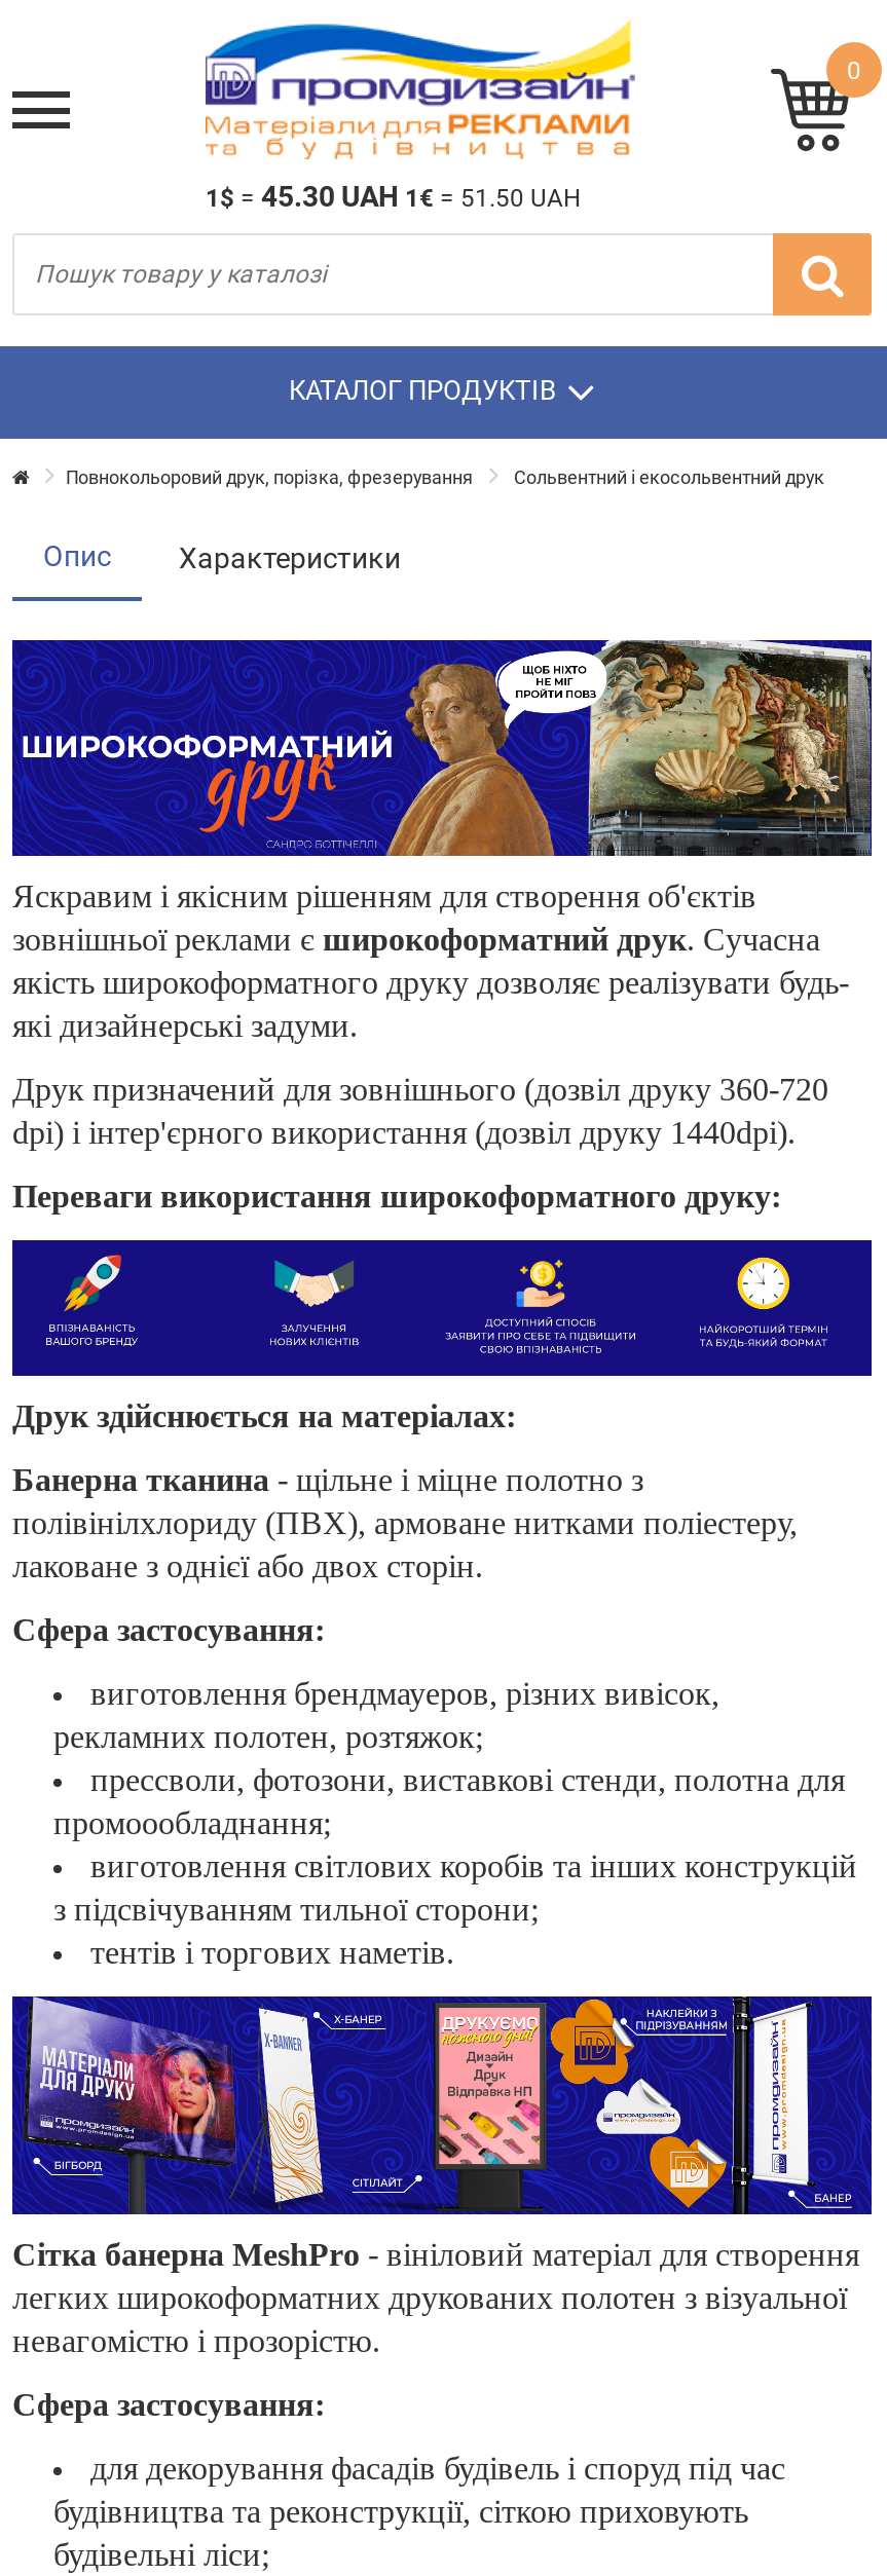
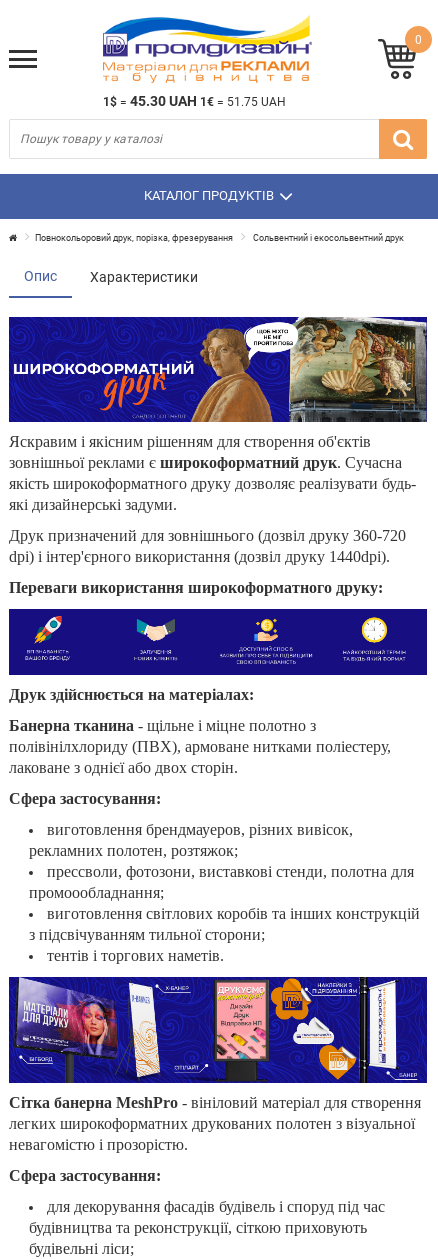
- 1$= 45.30 UAH 1€= 51.50 UAH
+ 1$= 45.30 UAH 1€= 51.75 UAH
